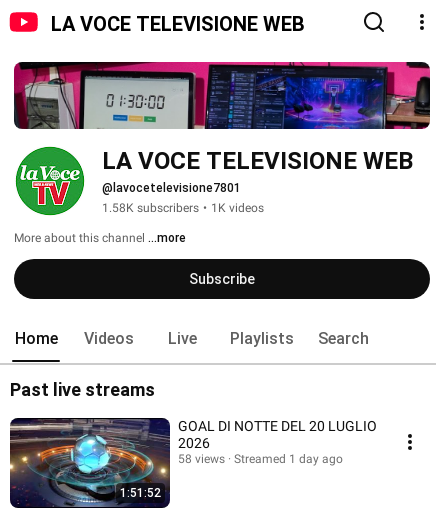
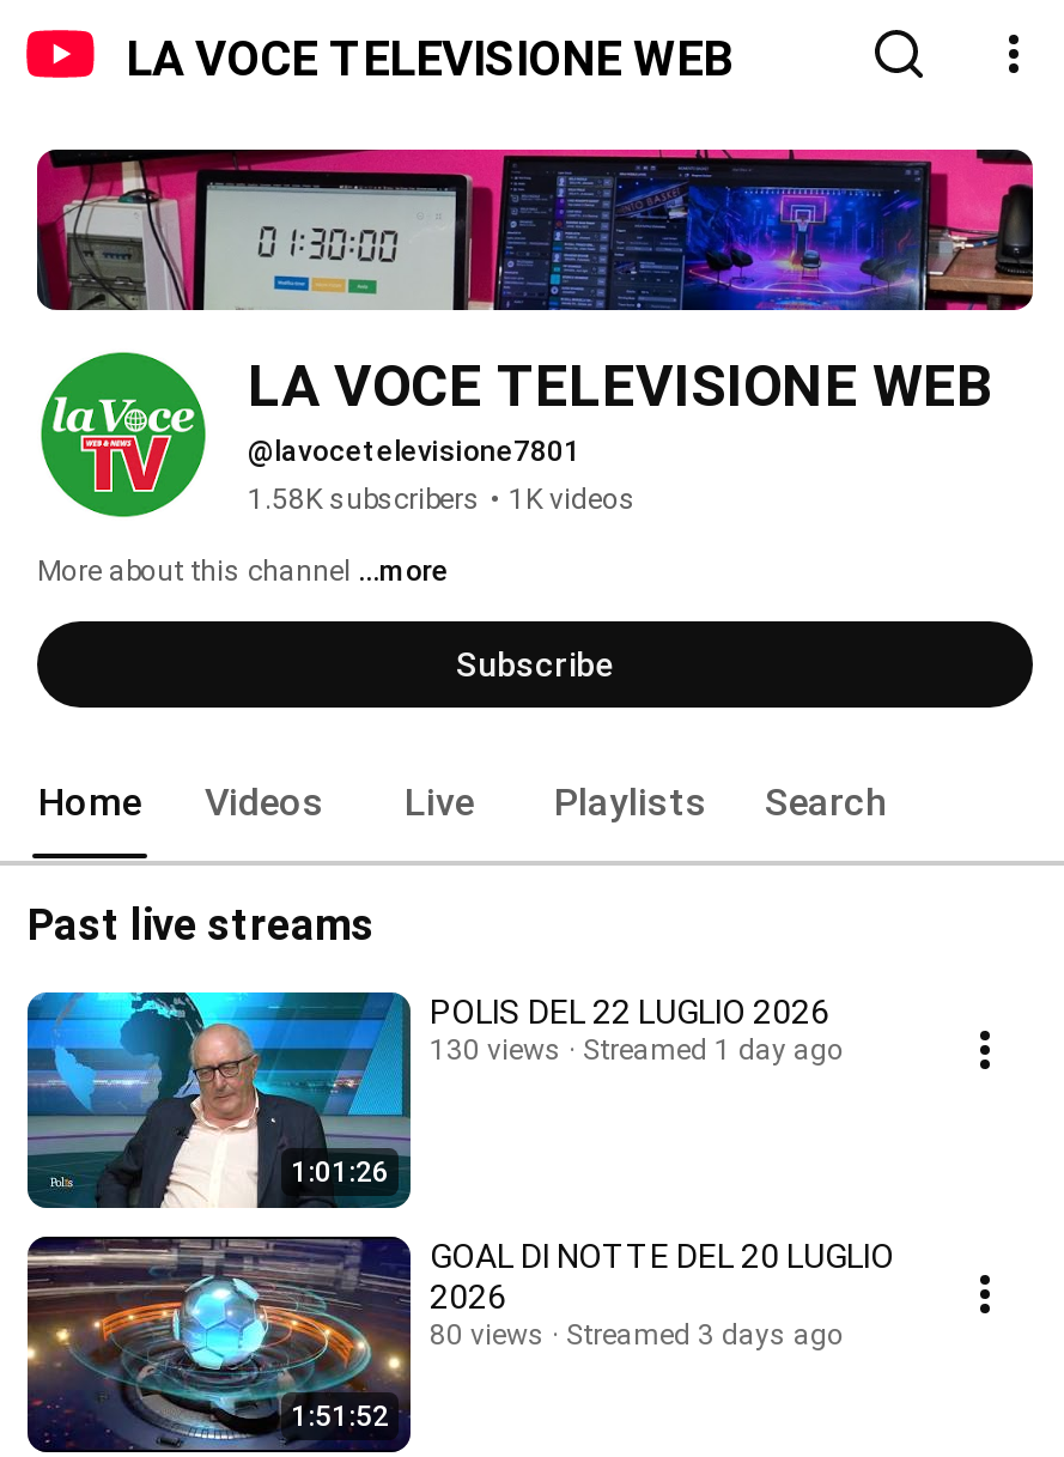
+ [image]
+ 1:01:26

+ POLIS DEL 22 LUGLIO 2026
+ 130 views

- 58 views
+ 80 views

moved up: Streamed 1 day ago

+ Streamed 3 days ago
